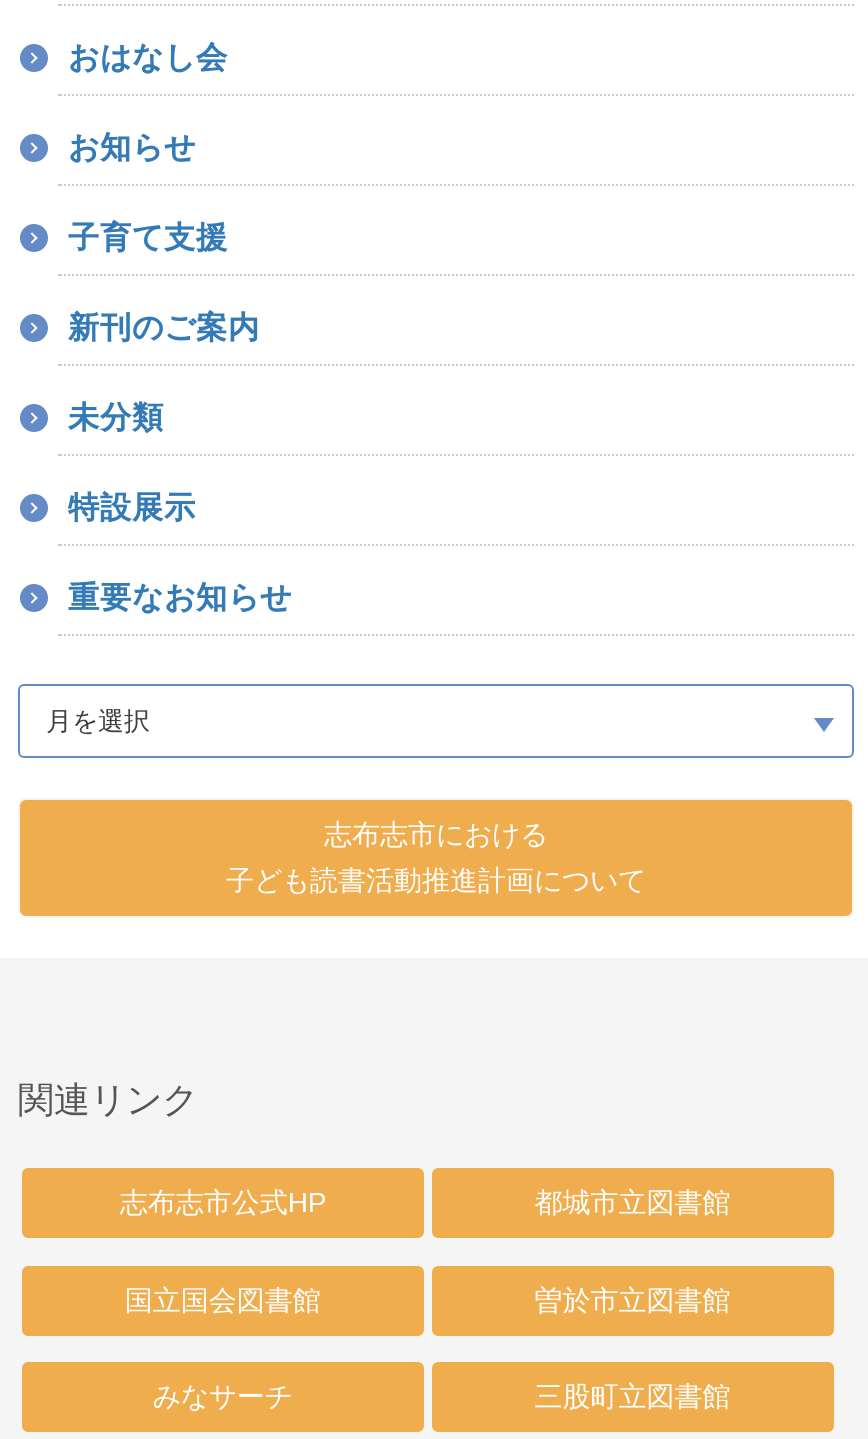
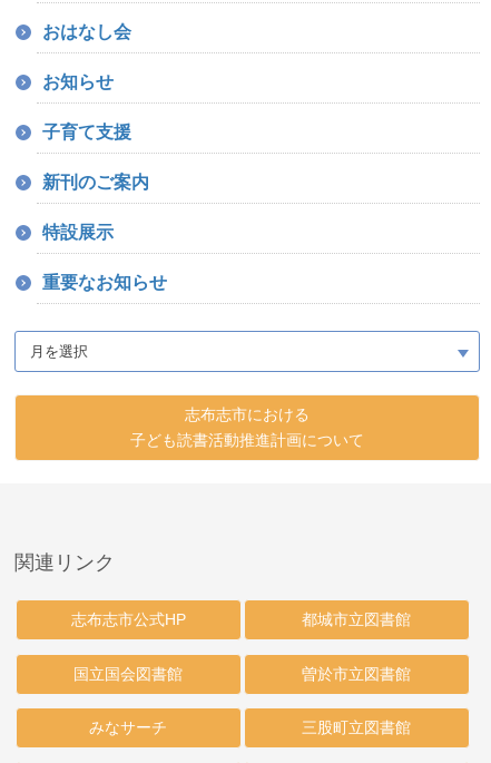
- 未分類
